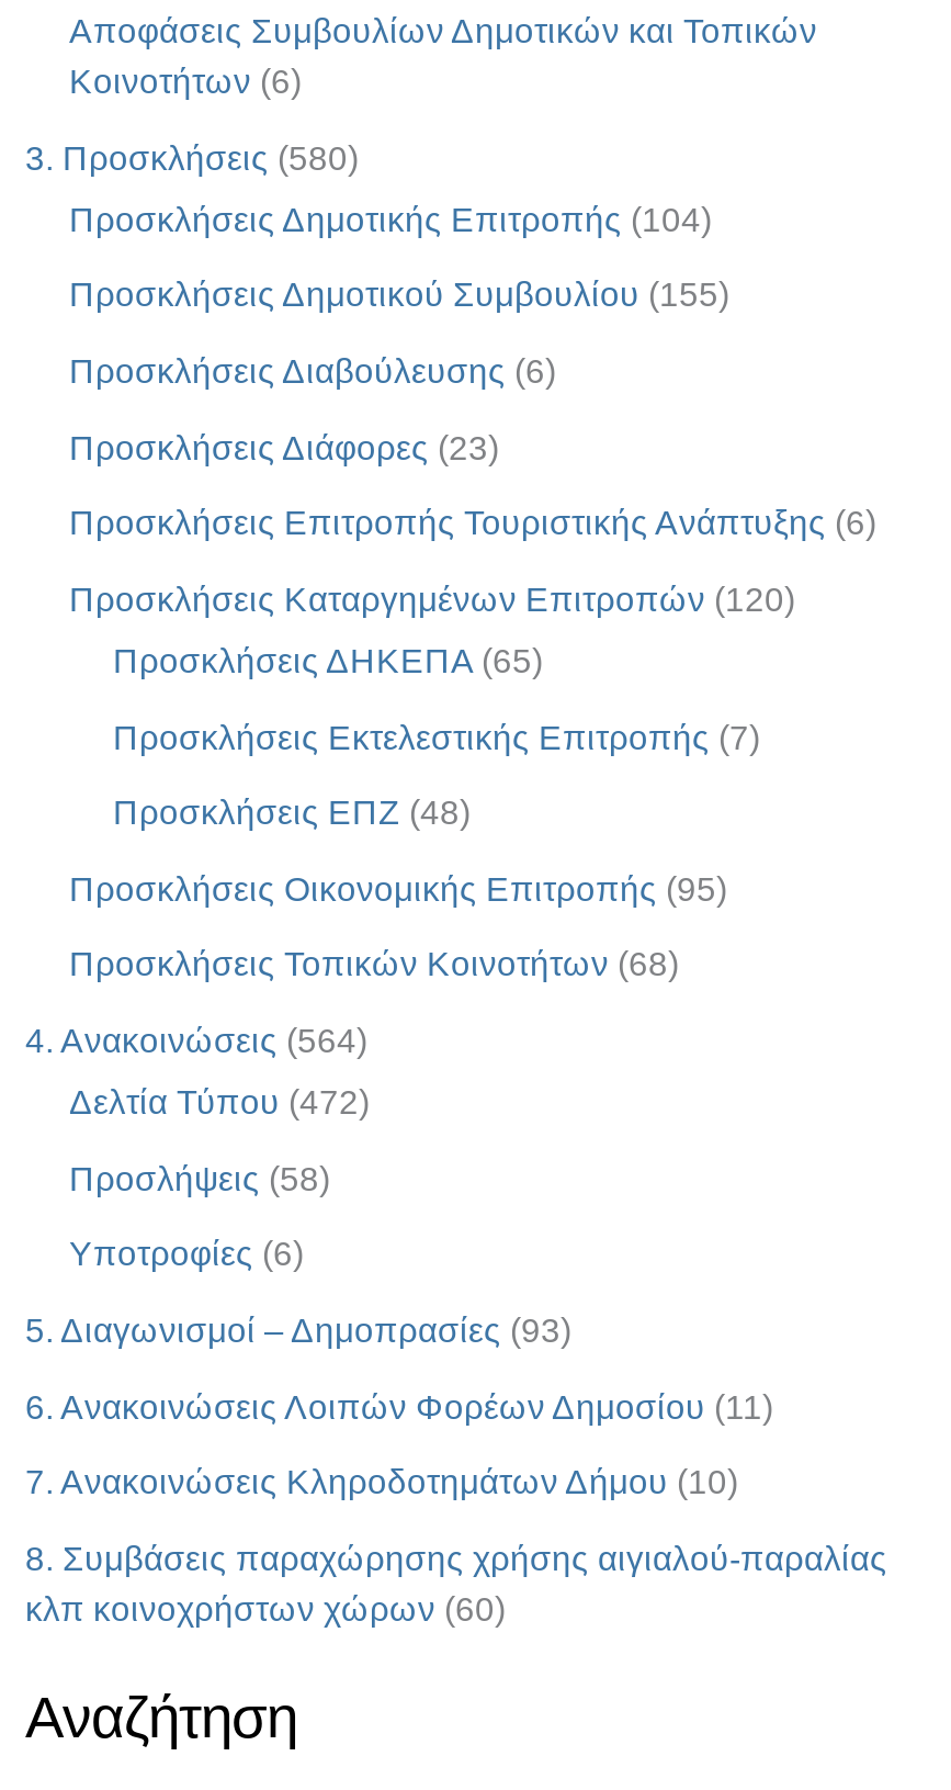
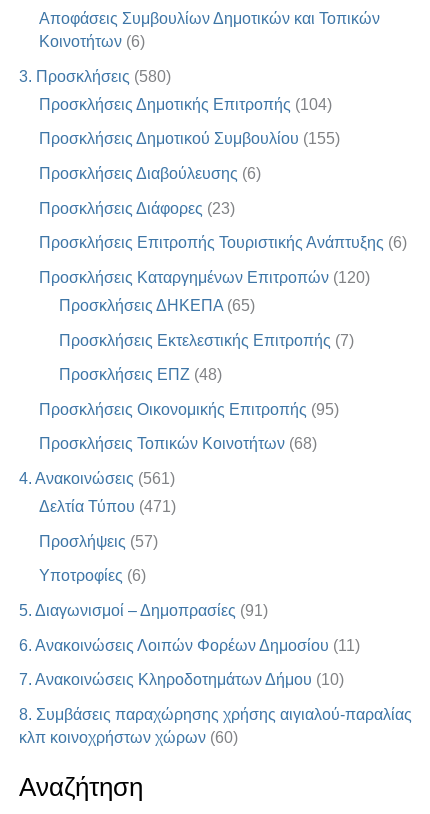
- 4. Ανακοινώσεις (564)
+ 4. Ανακοινώσεις (561)

- Δελτία Τύπου (472)
+ Δελτία Τύπου (471)

- Προσλήψεις (58)
+ Προσλήψεις (57)

- 5. Διαγωνισμοί – Δημοπρασίες (93)
+ 5. Διαγωνισμοί – Δημοπρασίες (91)
